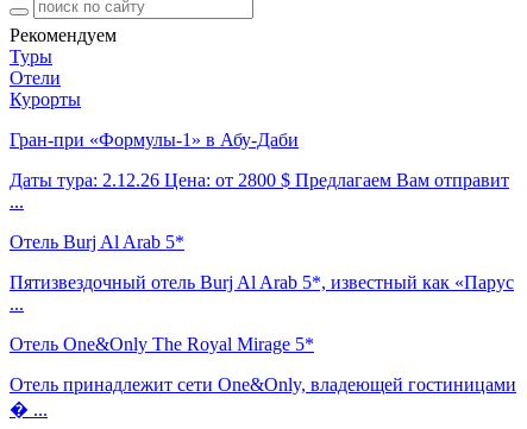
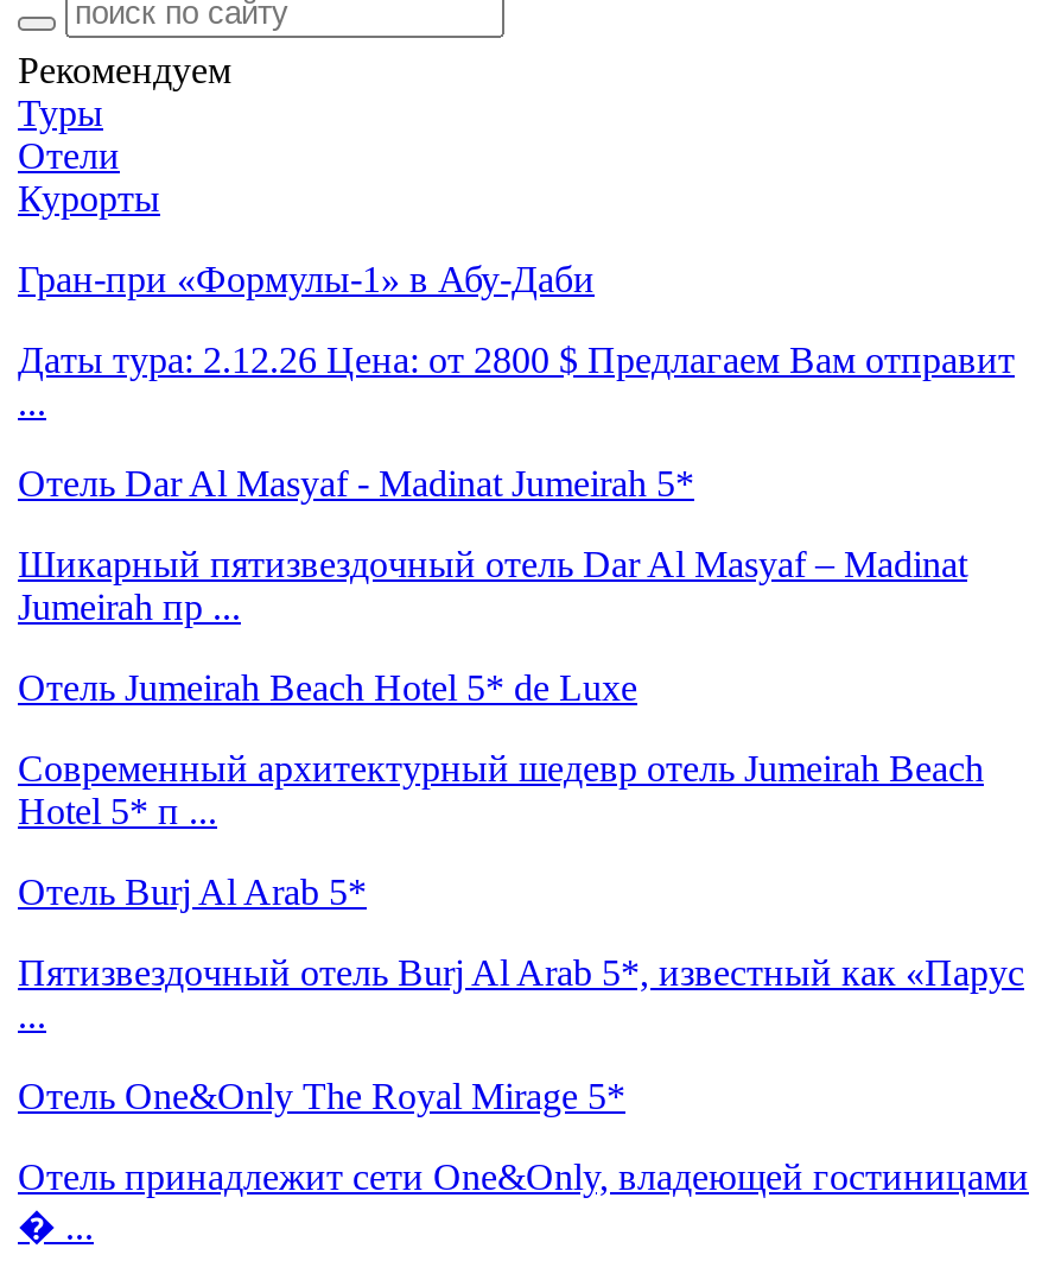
+ Отель Dar Al Masyaf - Madinat Jumeirah 5*
+ Шикарный пятизвездочный отель Dar Al Masyaf – Madinat
+ Jumeirah пр ...
+ Отель Jumeirah Beach Hotel 5* de Luxe
+ Современный архитектурный шедевр отель Jumeirah Beach
+ Hotel 5* п ...
